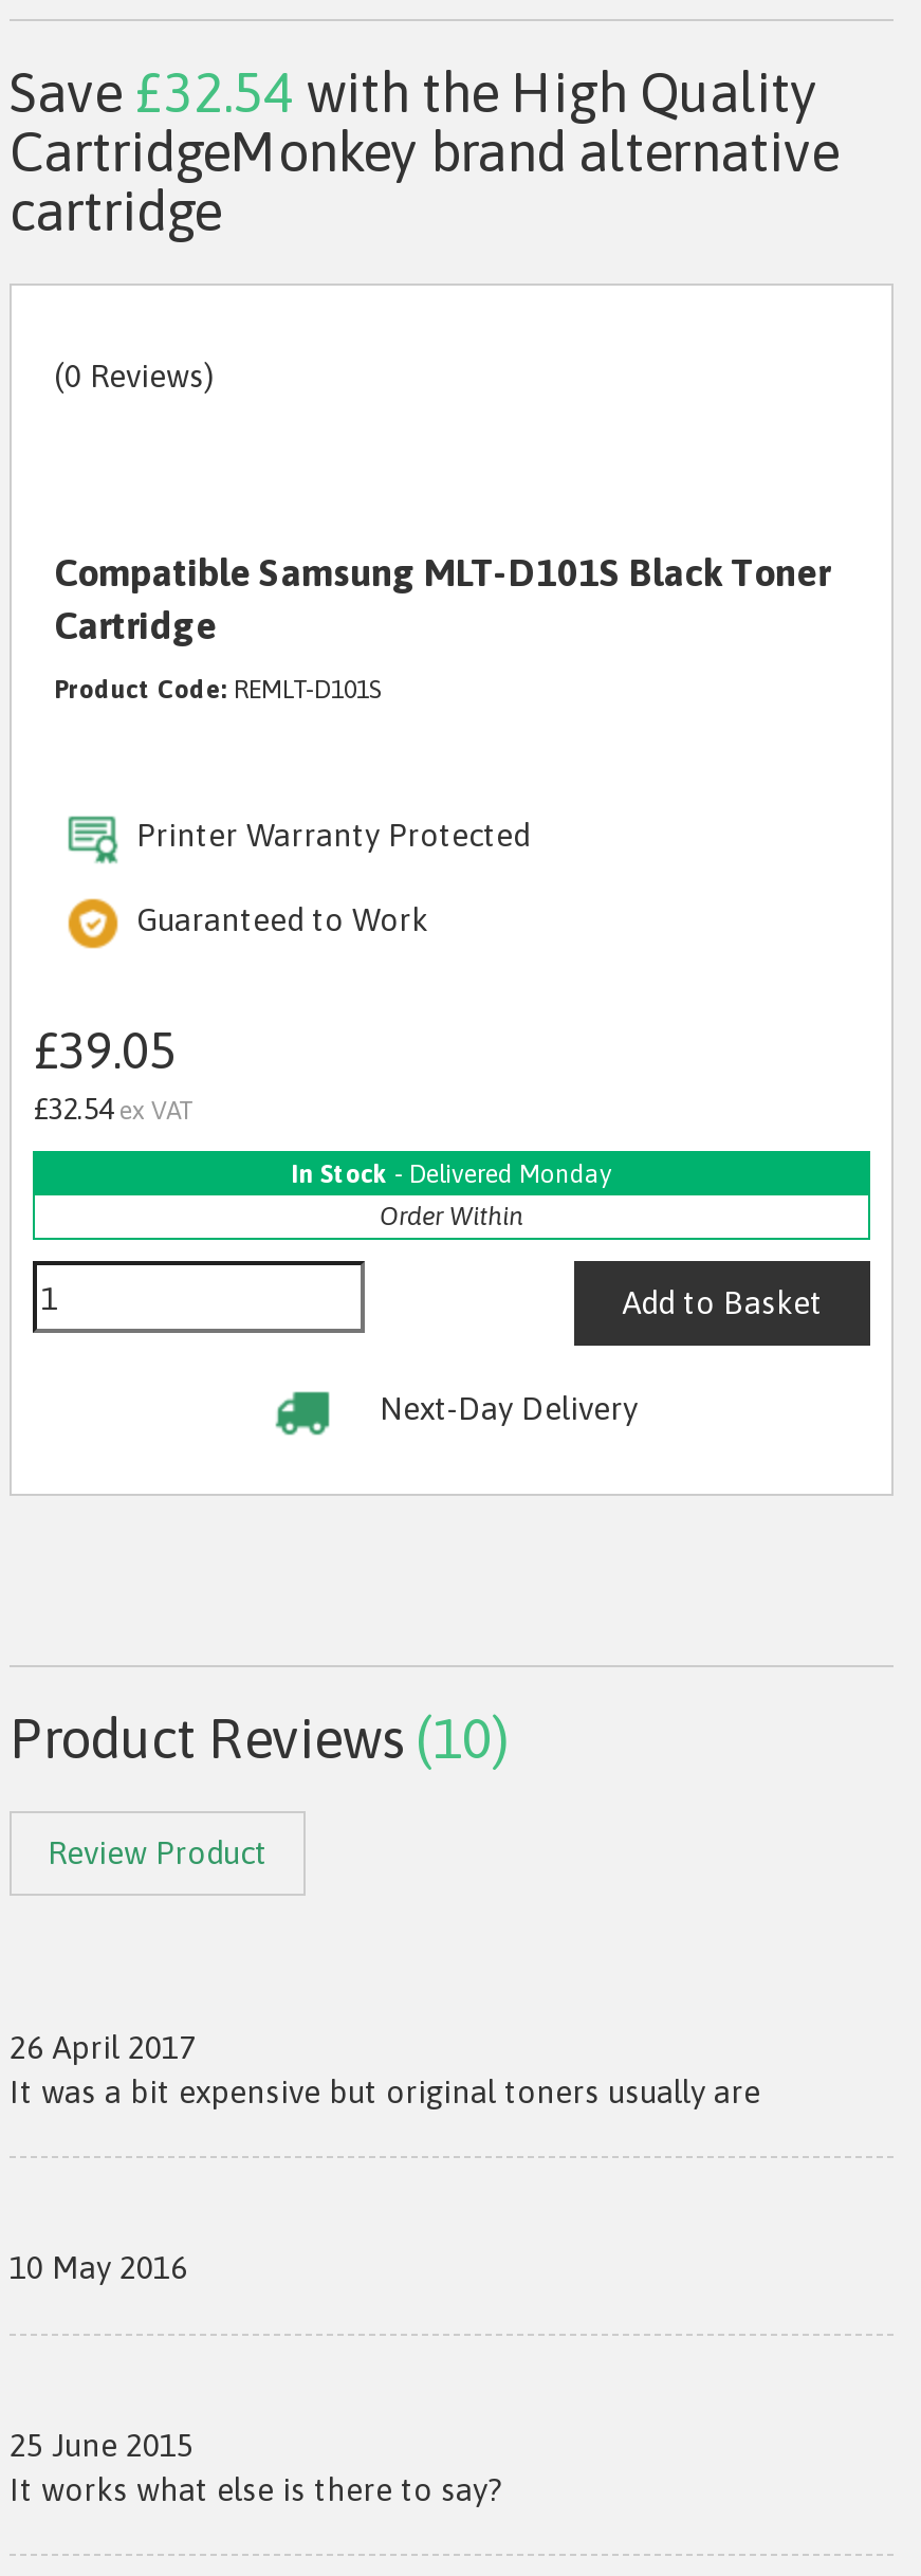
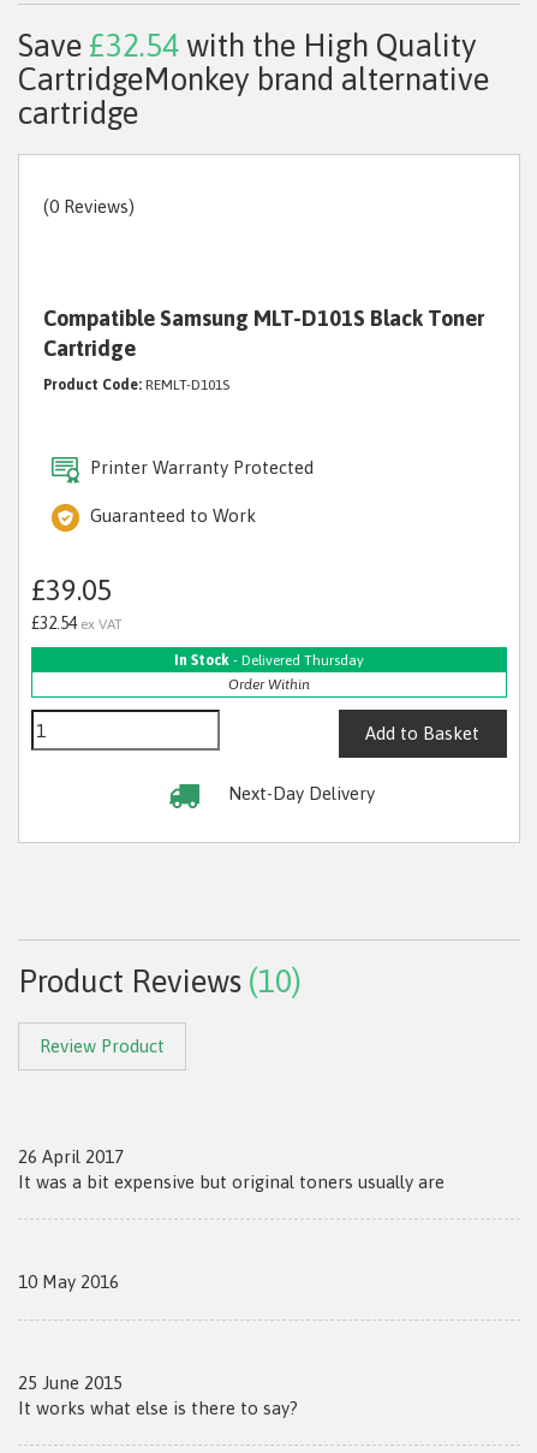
- In Stock - Delivered Monday
+ In Stock - Delivered Thursday
